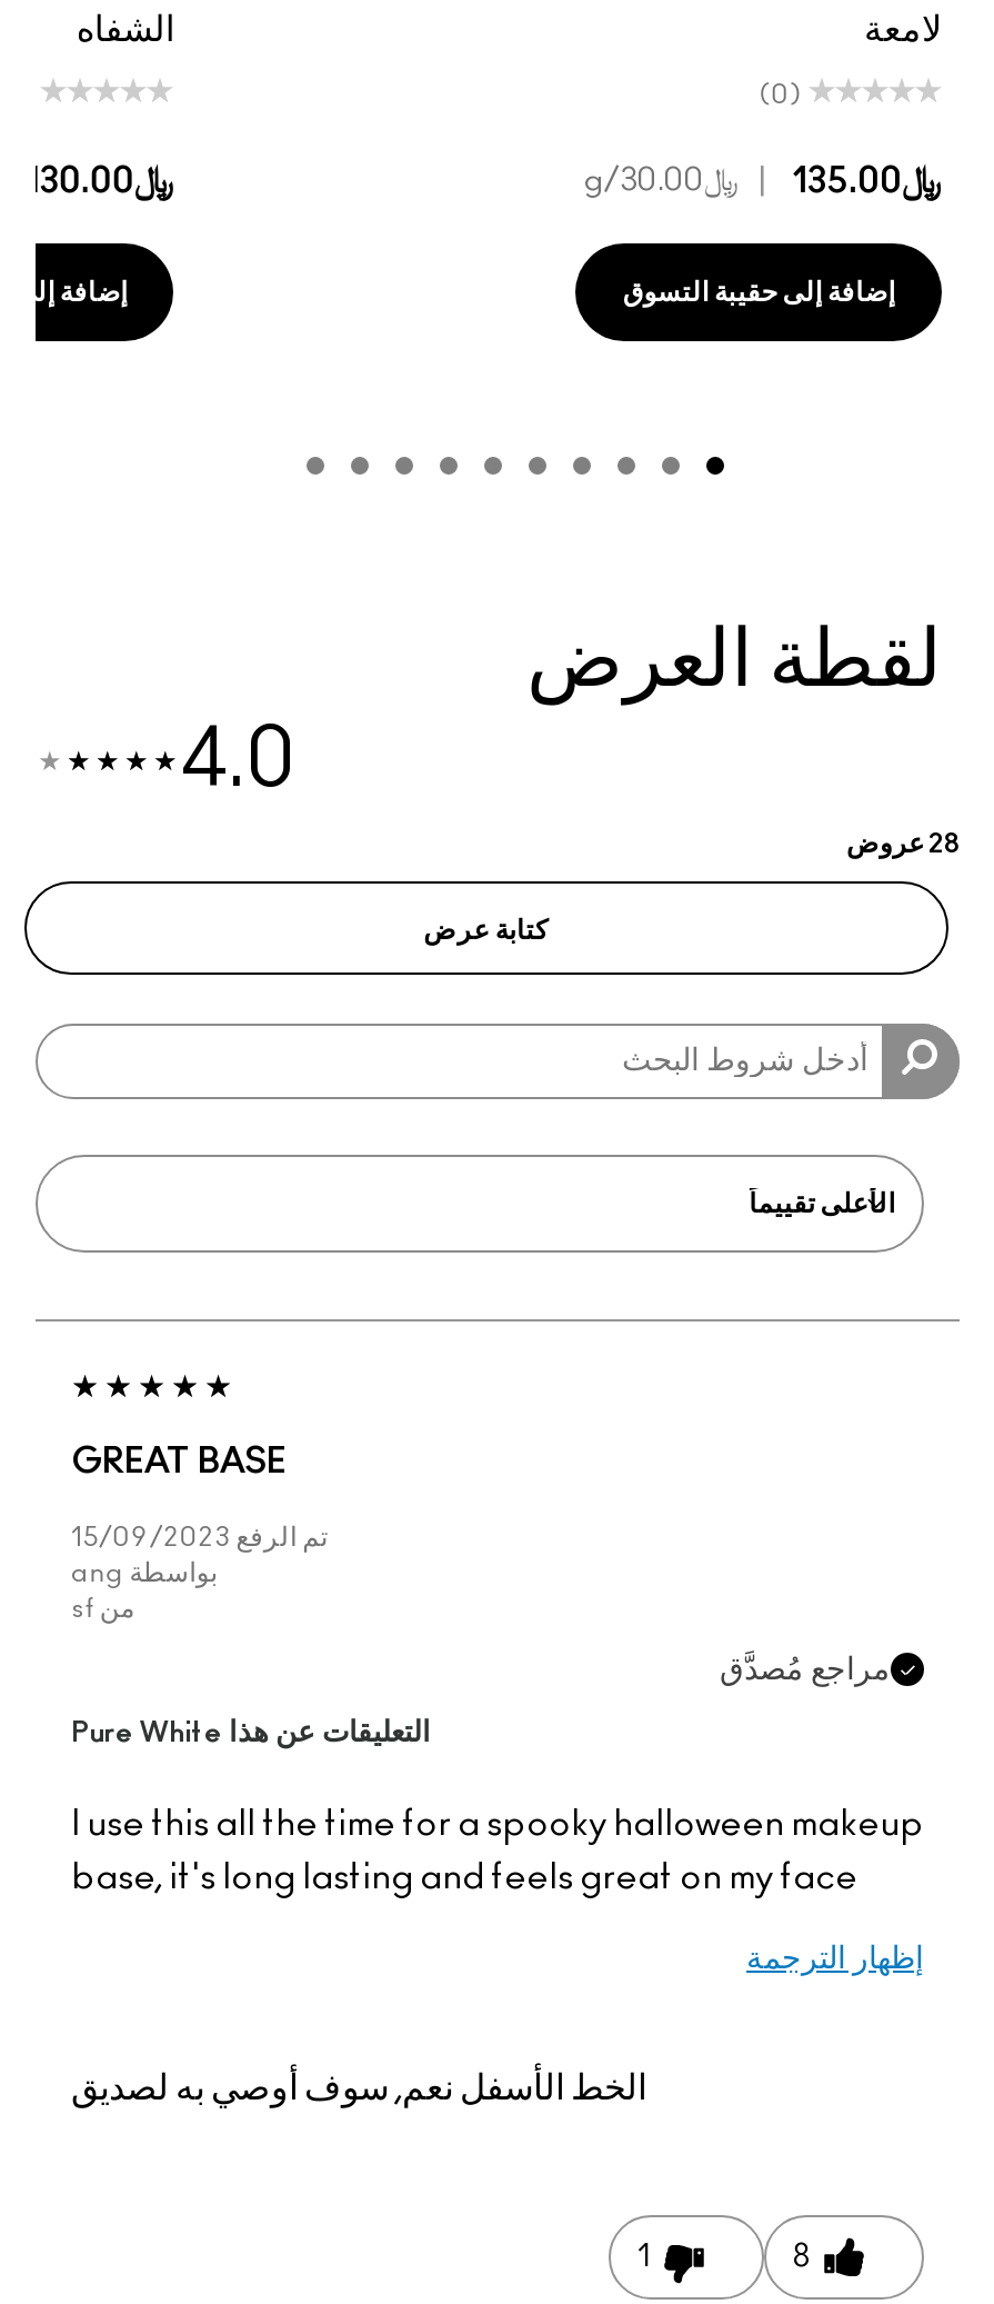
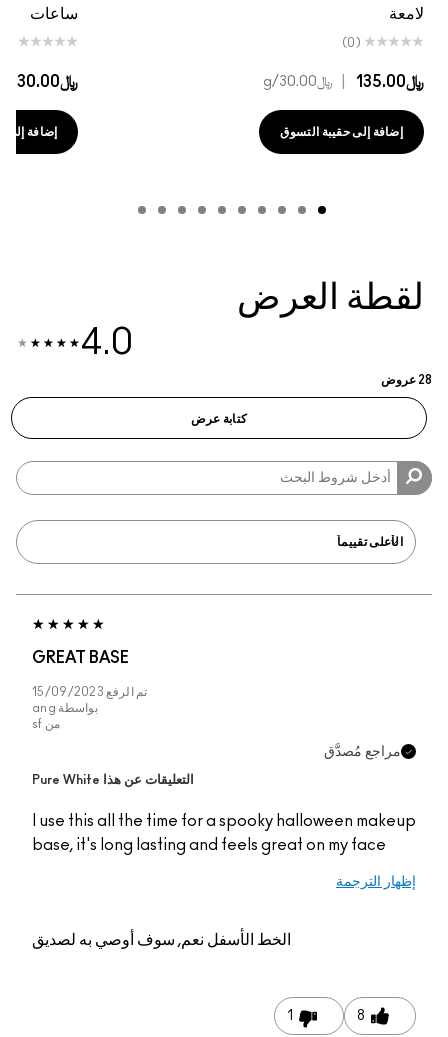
- الشفاه
+ ساعات
